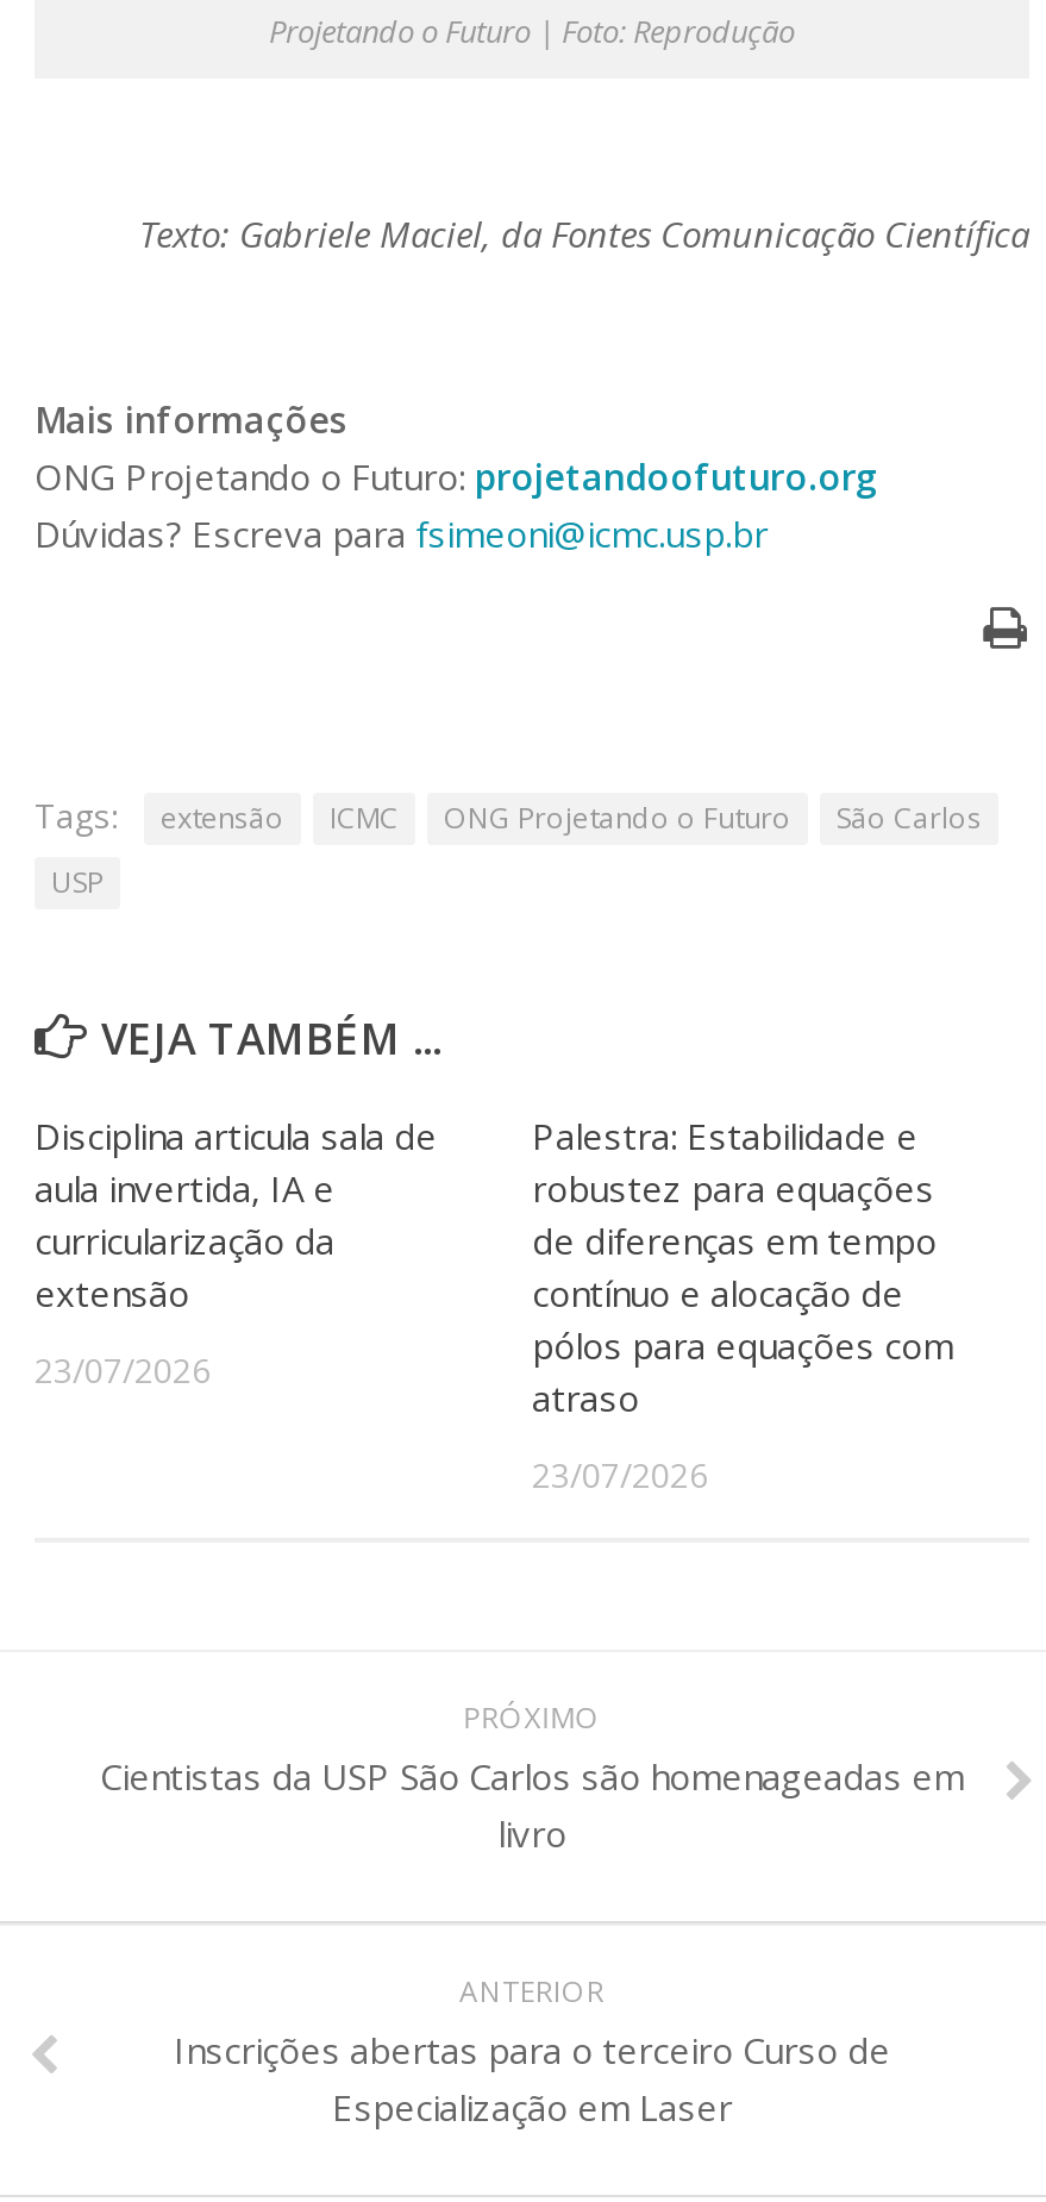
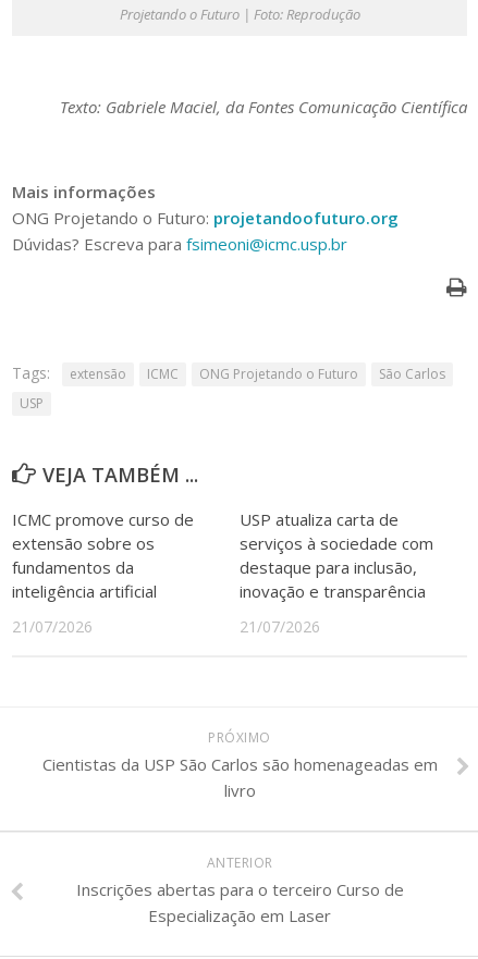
- Disciplina articula sala de
- aula invertida, IA e
- curricularização da
- extensão
+ ICMC promove curso de
+ extensão sobre os
+ fundamentos da
+ inteligência artificial

- Palestra: Estabilidade e
- robustez para equações
- de diferenças em tempo
- contínuo e alocação de
- pólos para equações com
- atraso
+ USP atualiza carta de
+ serviços à sociedade com
+ destaque para inclusão,
+ inovação e transparência

- 23/07/2026
+ 21/07/2026

- 23/07/2026
+ 21/07/2026
